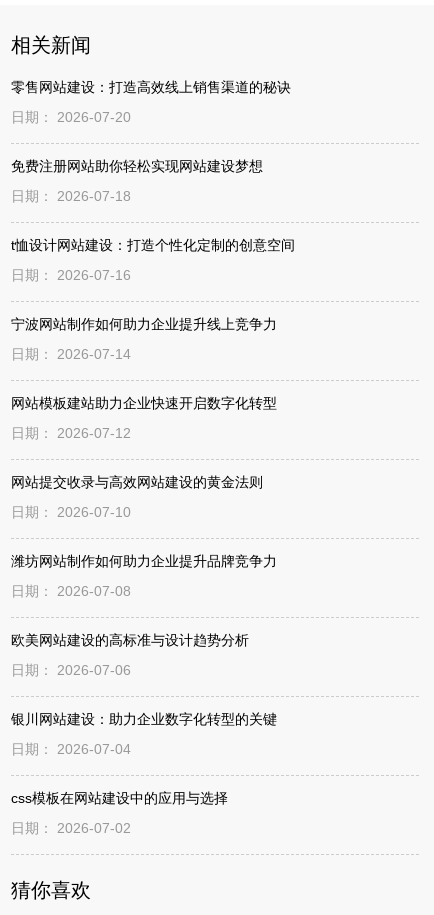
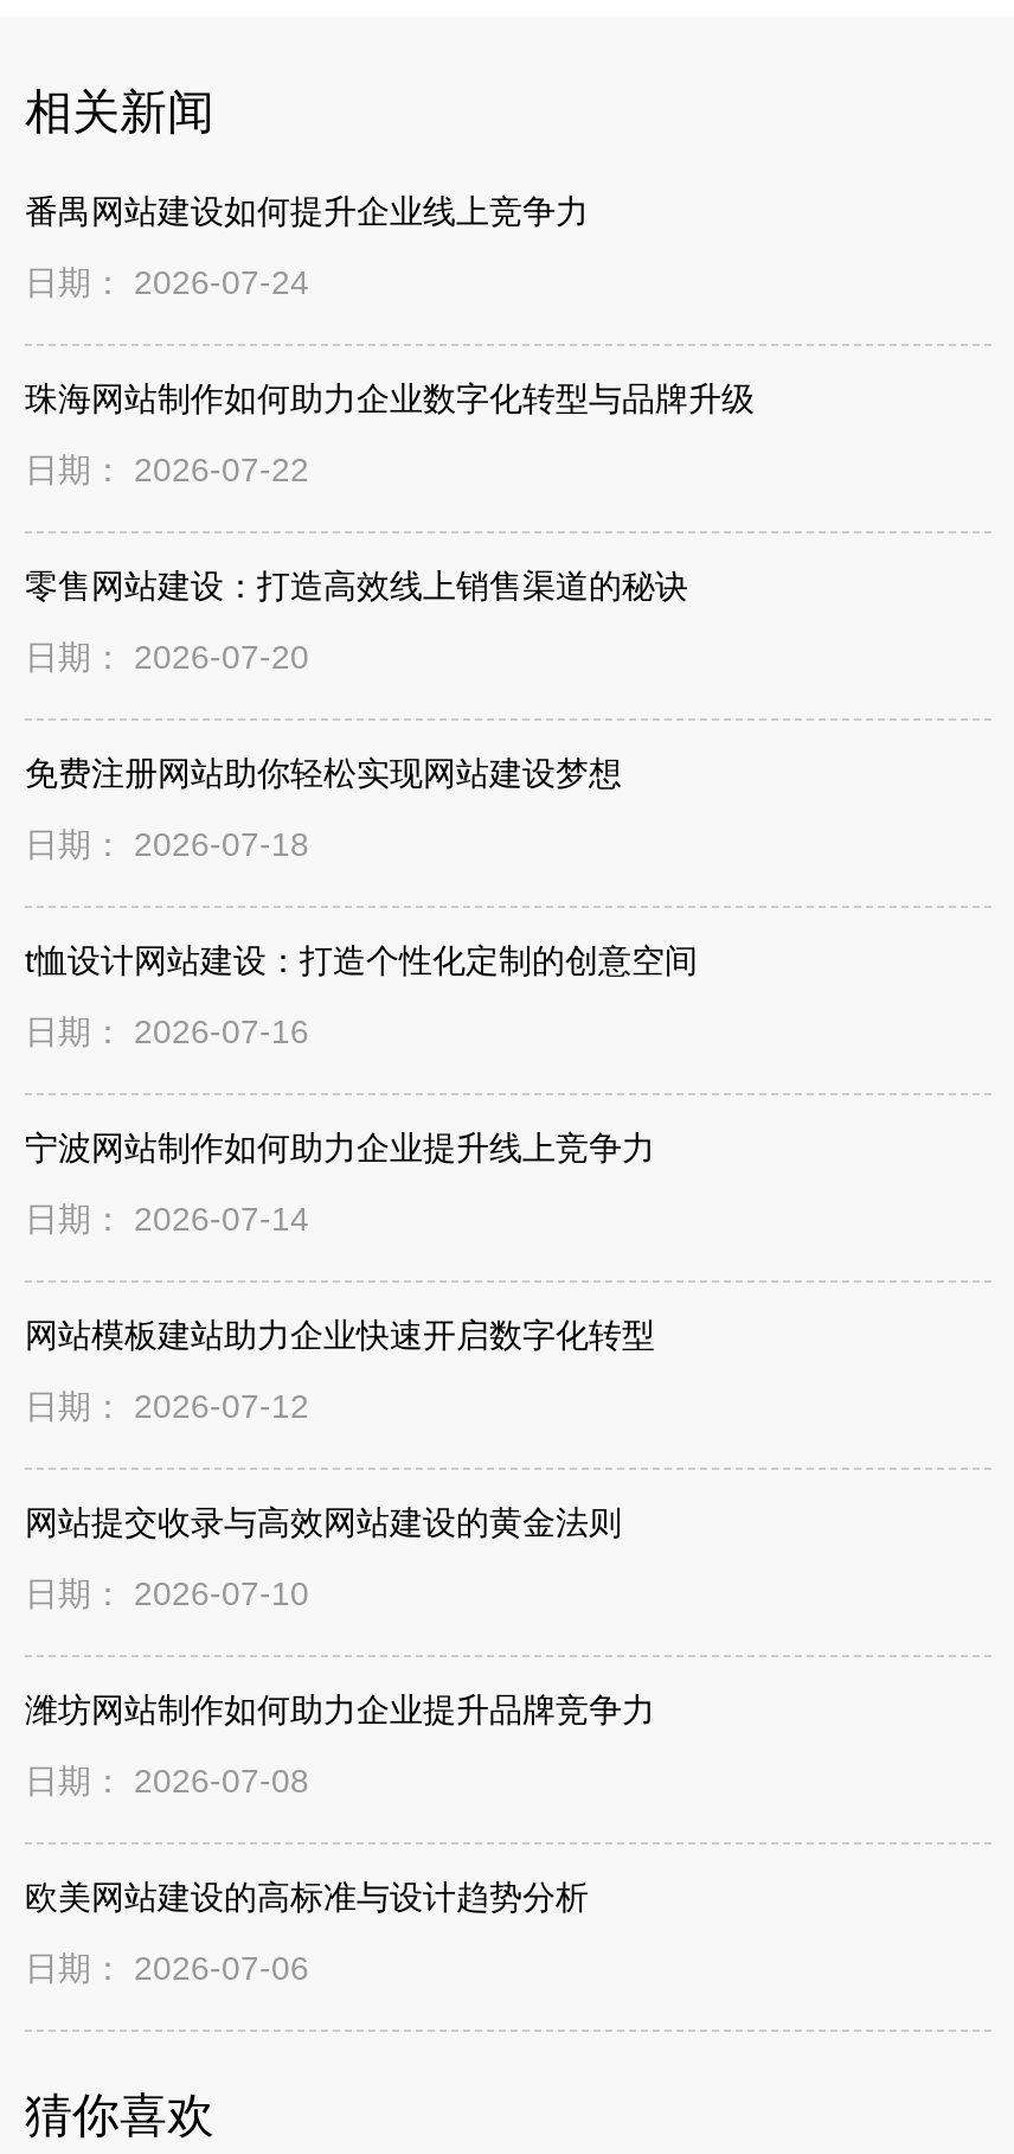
+ 番禺网站建设如何提升企业线上竞争力
+ 日期： 2026-07-24
+ 珠海网站制作如何助力企业数字化转型与品牌升级
+ 日期： 2026-07-22

moved down: 零售网站建设：打造高效线上销售渠道的秘诀 | 日期： 2026-07-20 | 免费注册网站助你轻松实现网站建设梦想 | ... | 欧美网站建设的高标准与设计趋势分析 | 日期： 2026-07-06

- 银川网站建设：助力企业数字化转型的关键
- 日期： 2026-07-04
- css模板在网站建设中的应用与选择
- 日期： 2026-07-02
